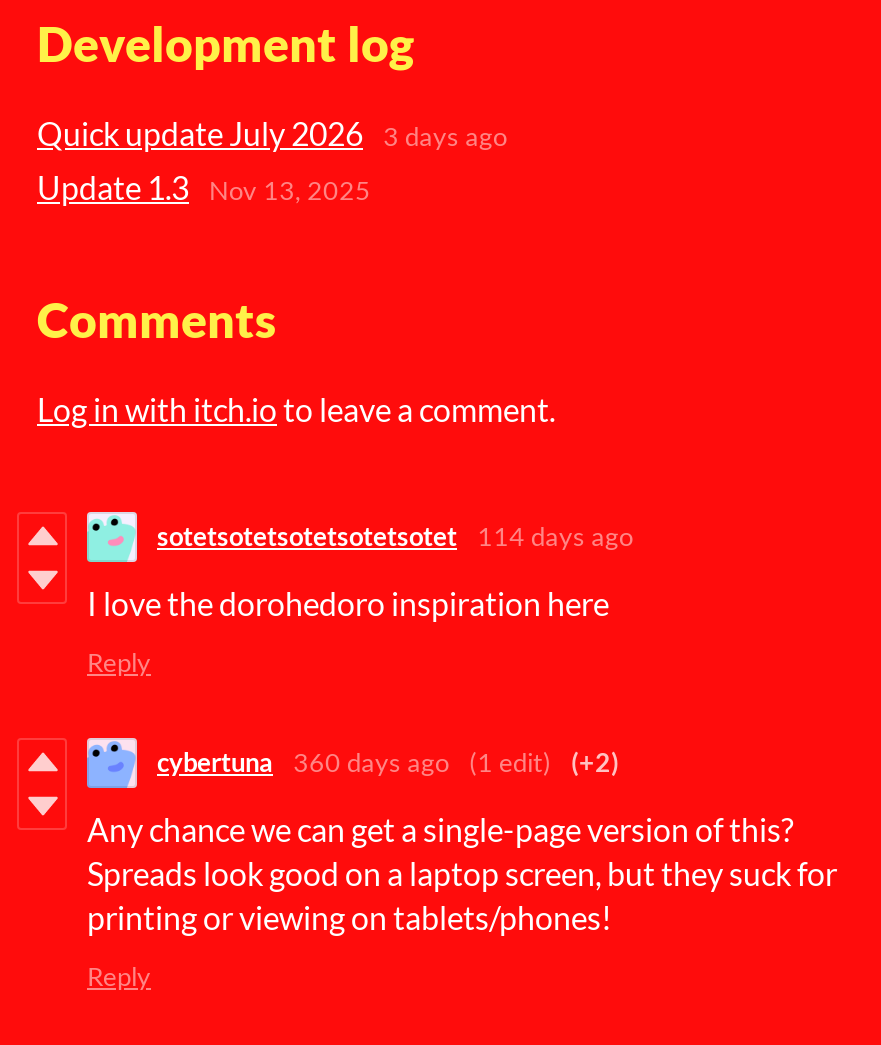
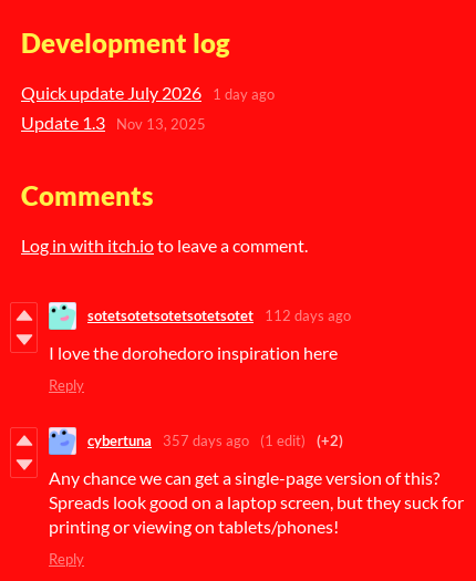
- Quick update July 2026 3 days ago
+ Quick update July 2026 1 day ago

- sotetsotetsotetsotetsotet 114 days ago
+ sotetsotetsotetsotetsotet 112 days ago

- cybertuna 360 days ago (1 edit) (+2)
+ cybertuna 357 days ago (1 edit) (+2)
